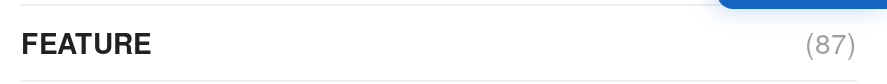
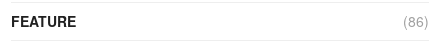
- (87)
+ (86)
